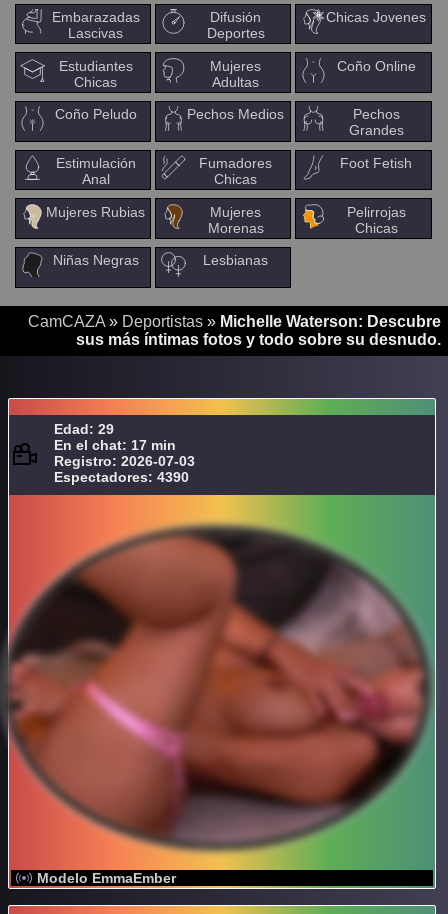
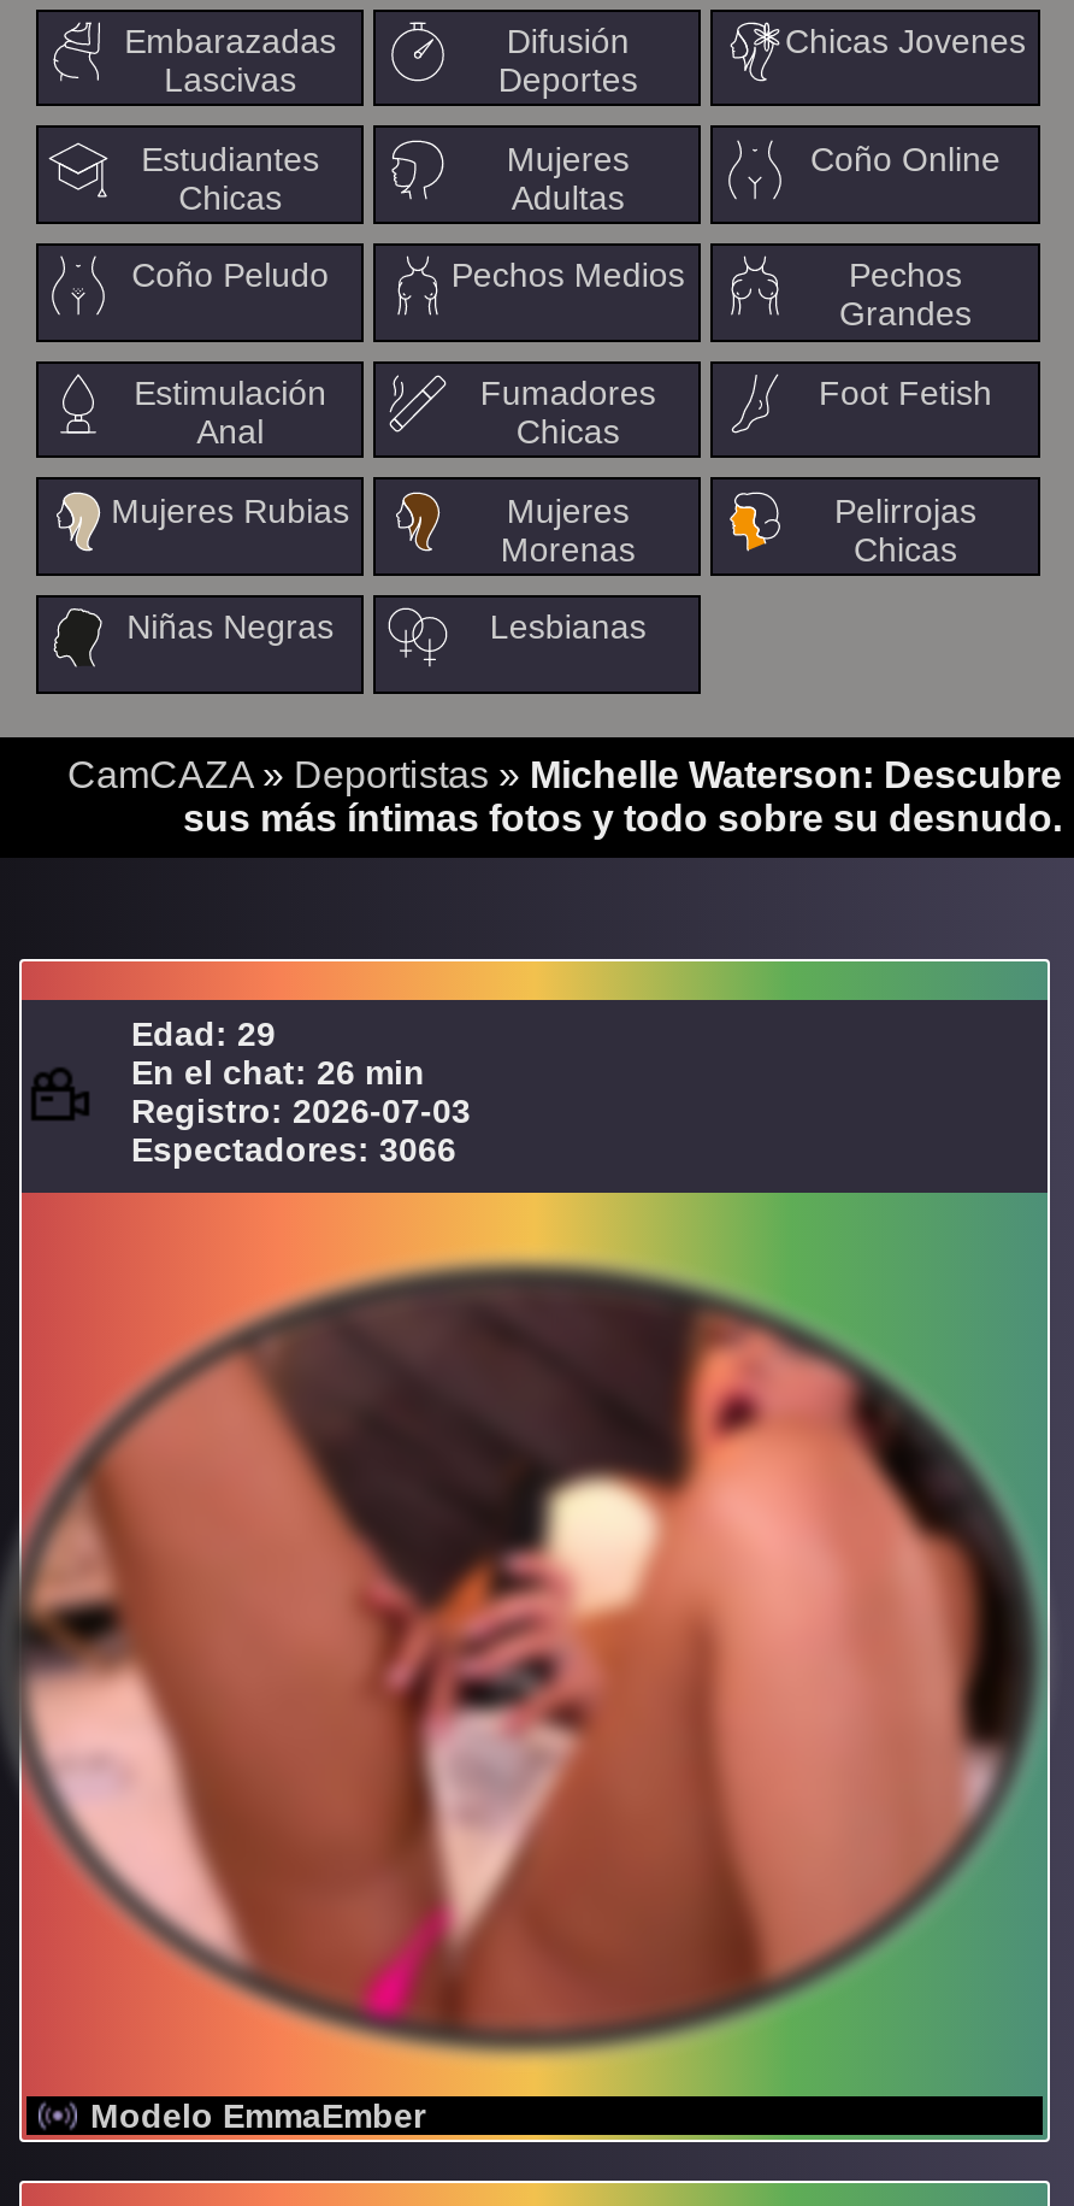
- En el chat: 17 min
+ En el chat: 26 min

- Espectadores: 4390
+ Espectadores: 3066

- [image]
+ [image]
